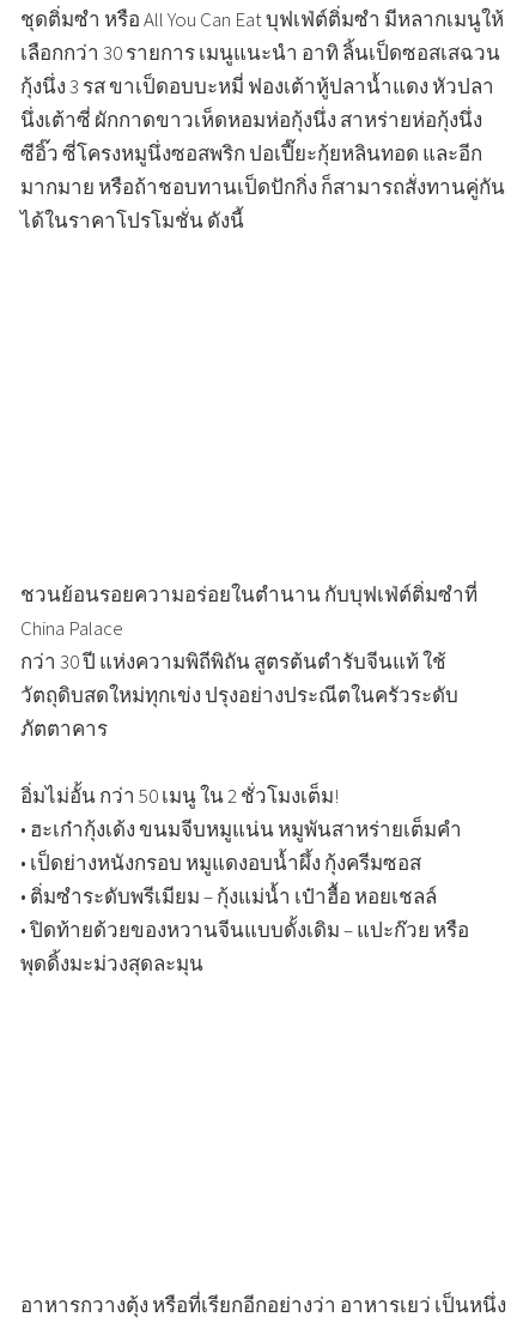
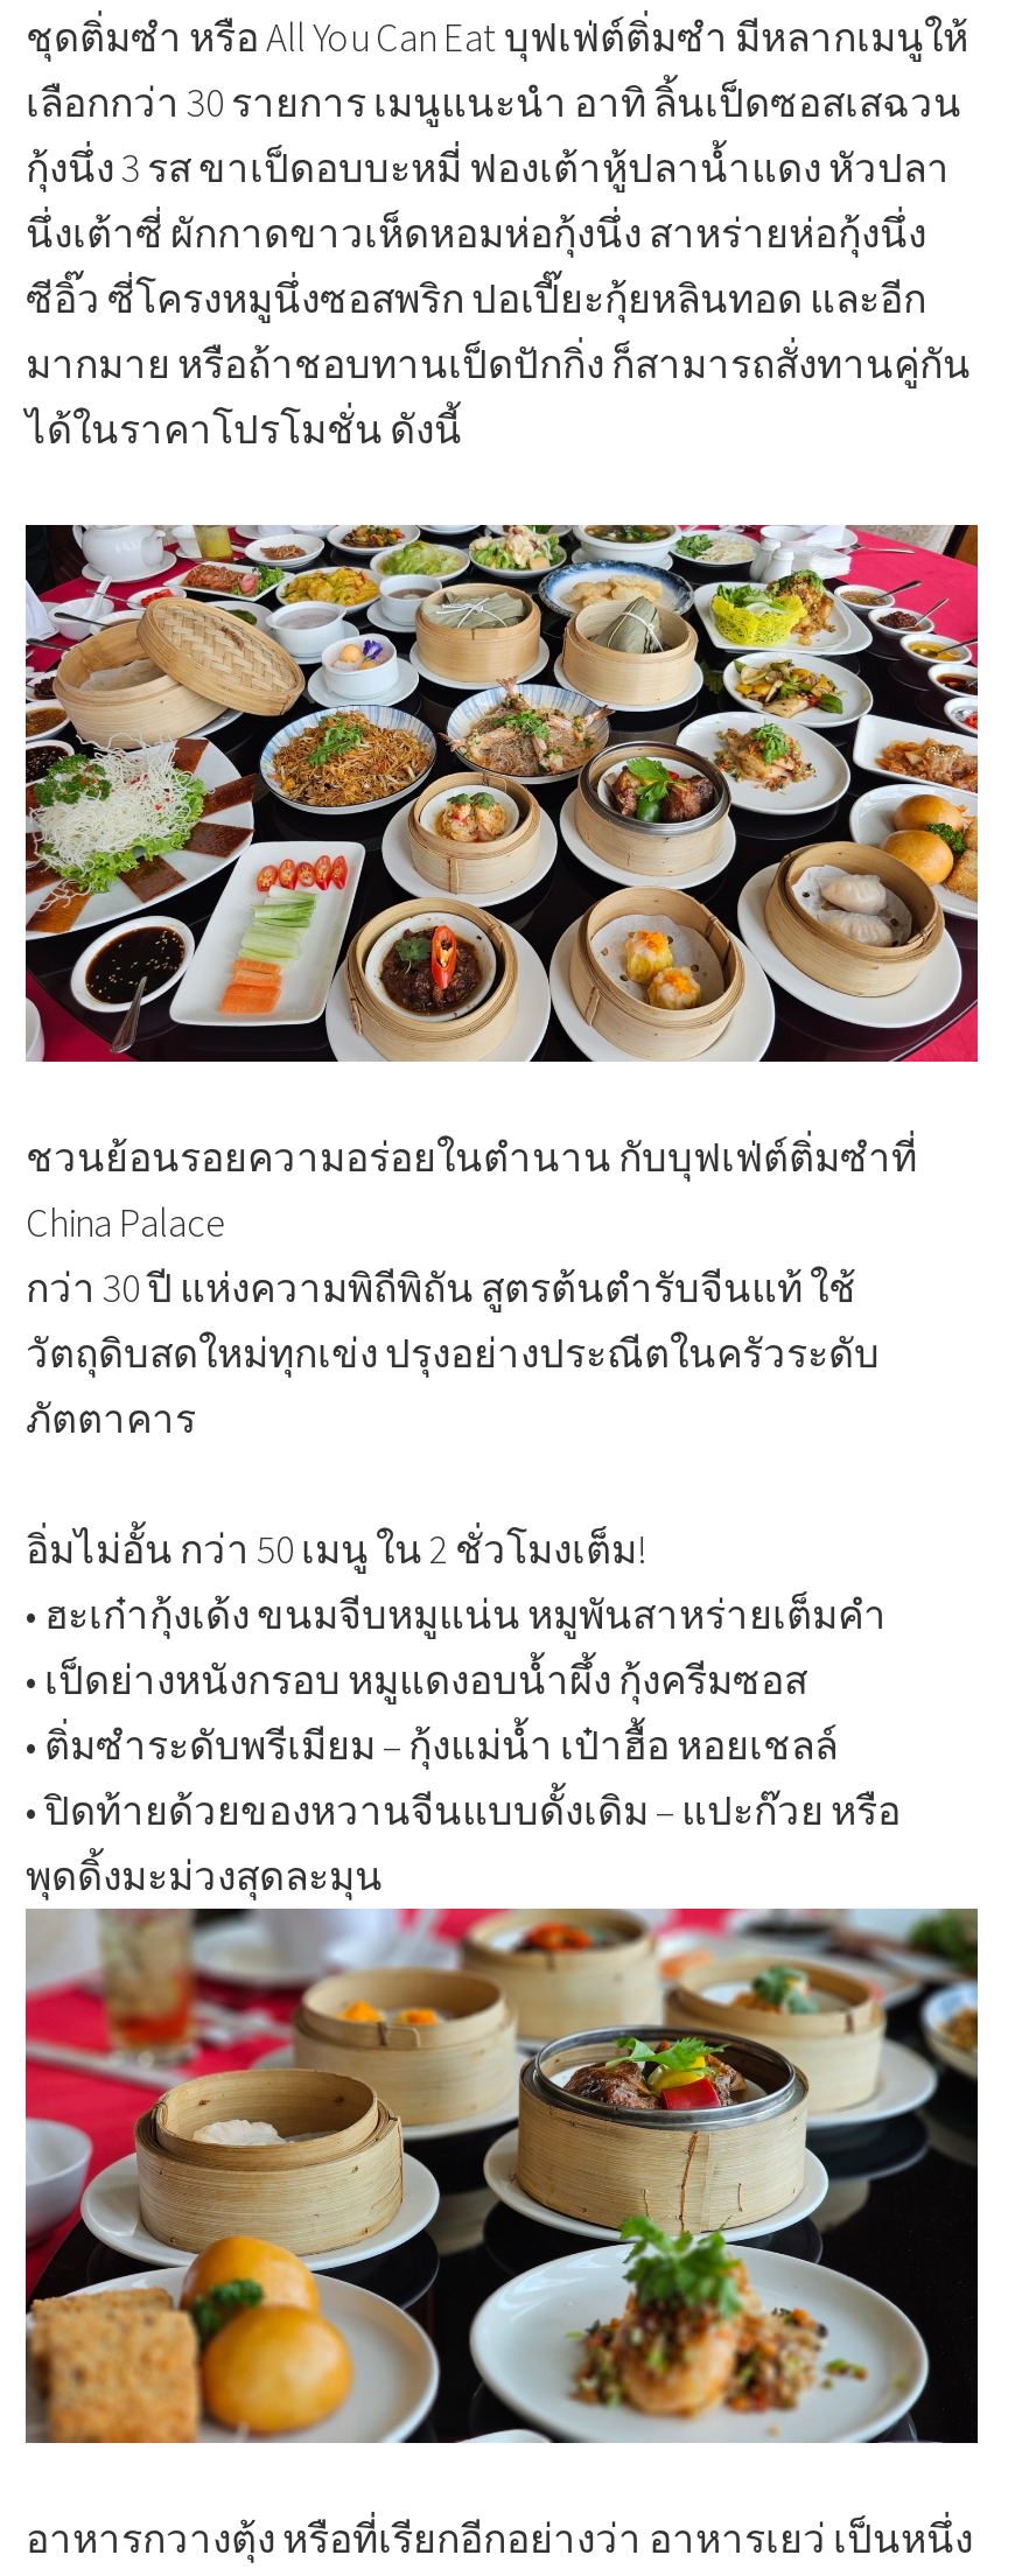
+ [image]

+ [image]
